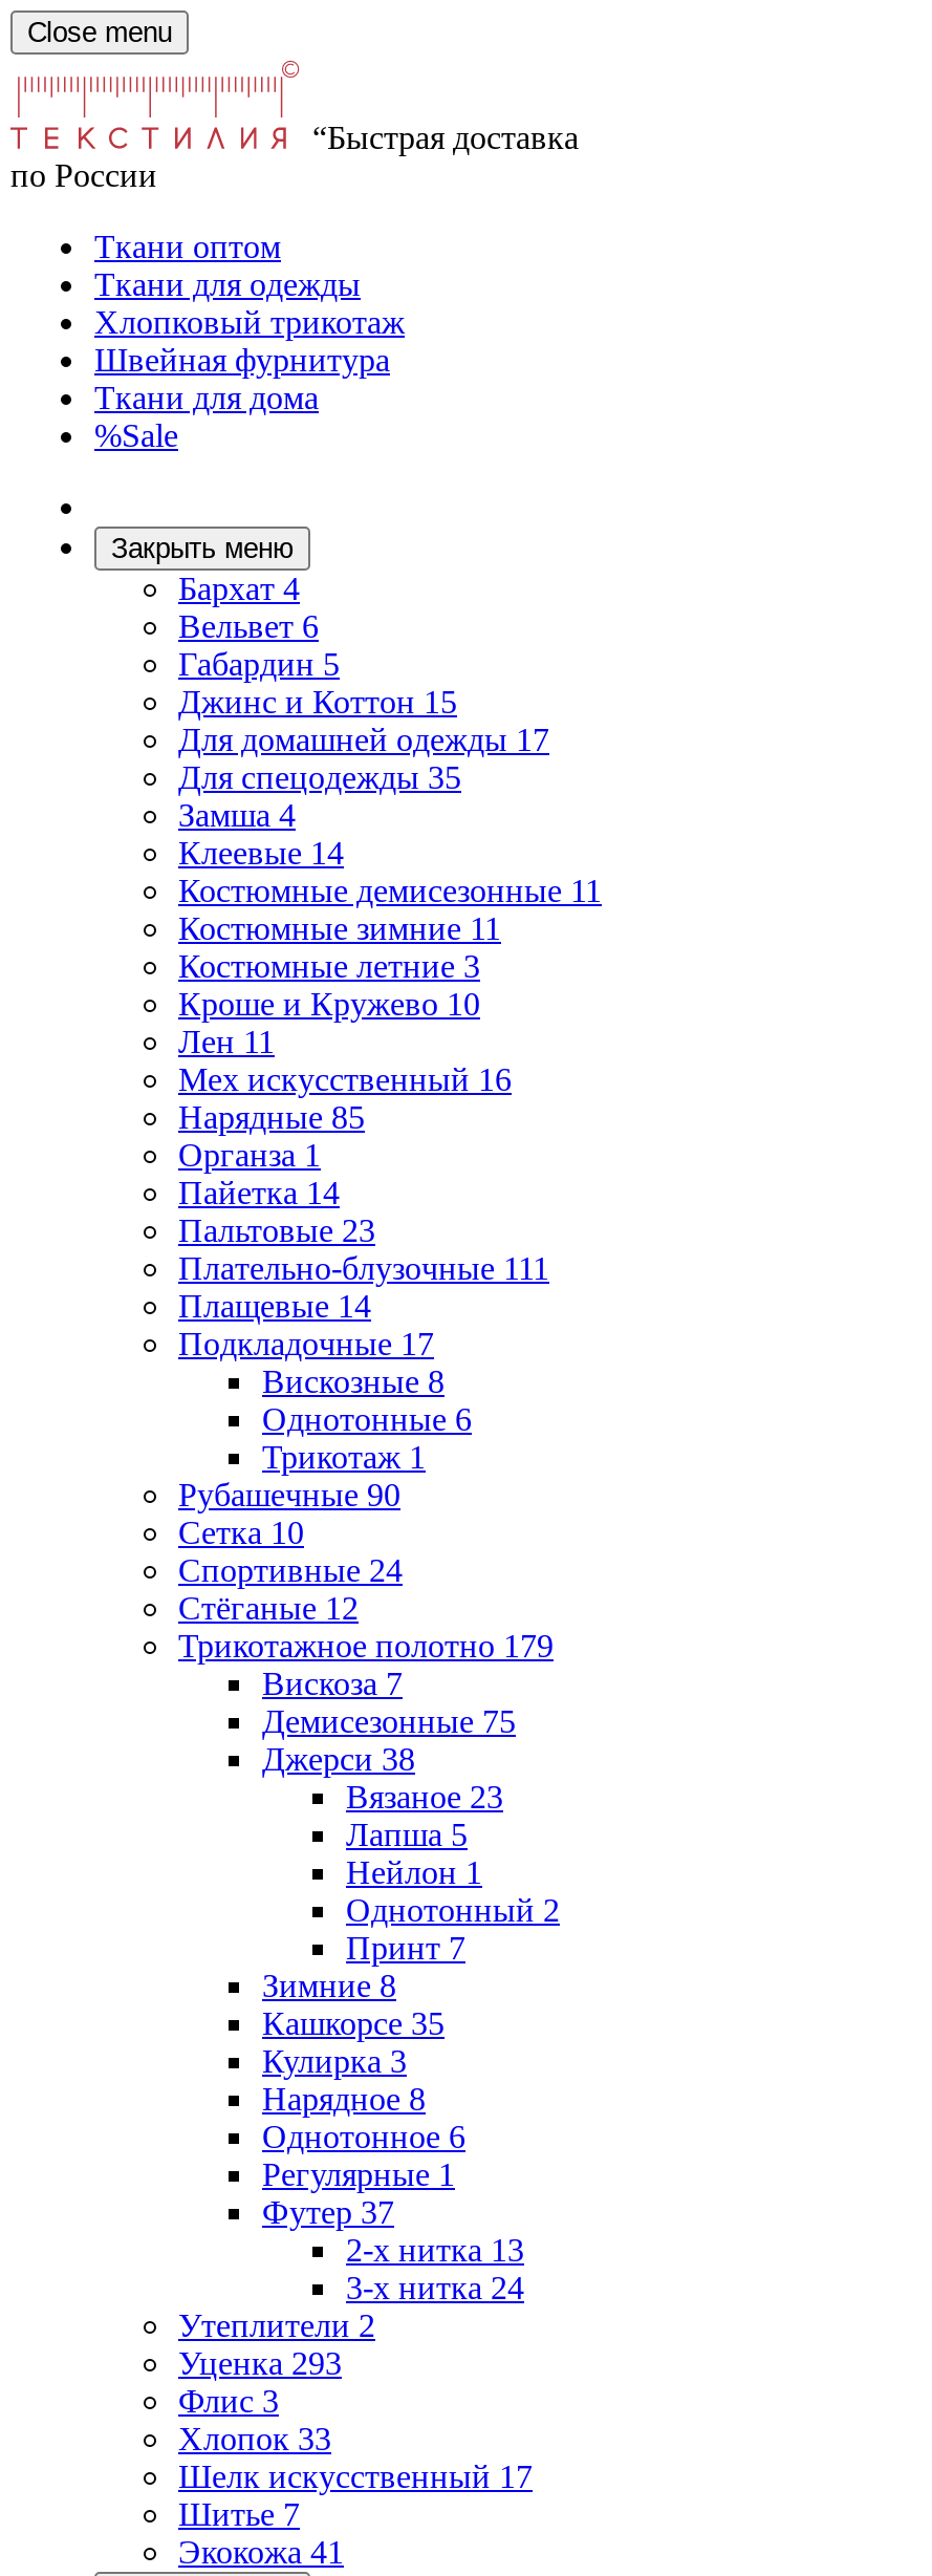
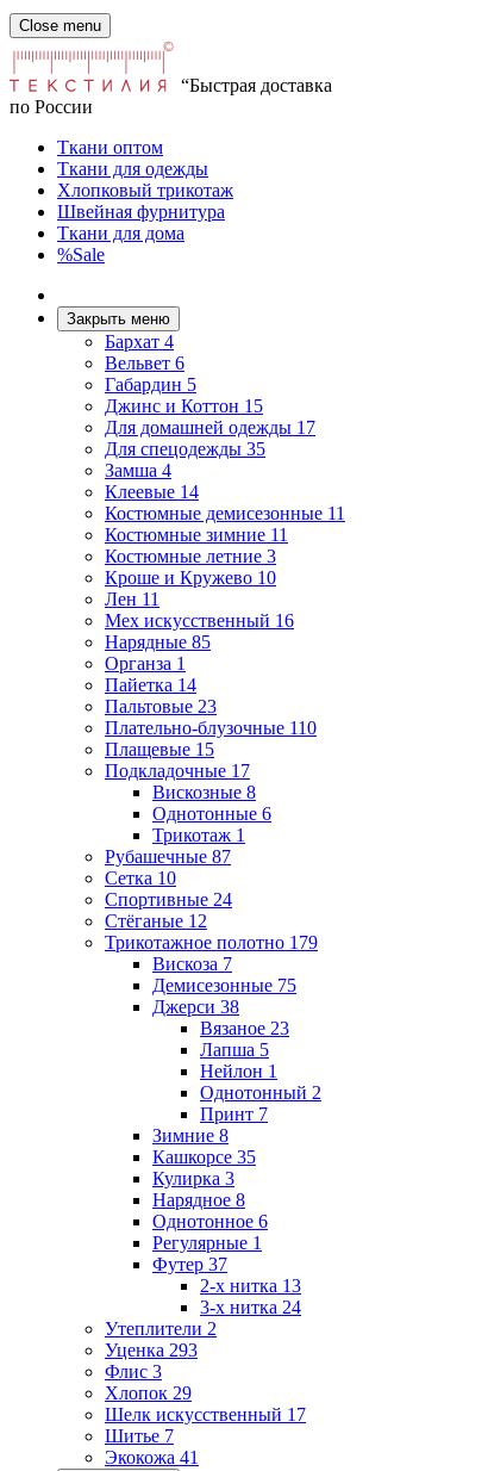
- Плательно-блузочные 111
+ Плательно-блузочные 110

- Плащевые 14
+ Плащевые 15

- Рубашечные 90
+ Рубашечные 87

- Хлопок 33
+ Хлопок 29
